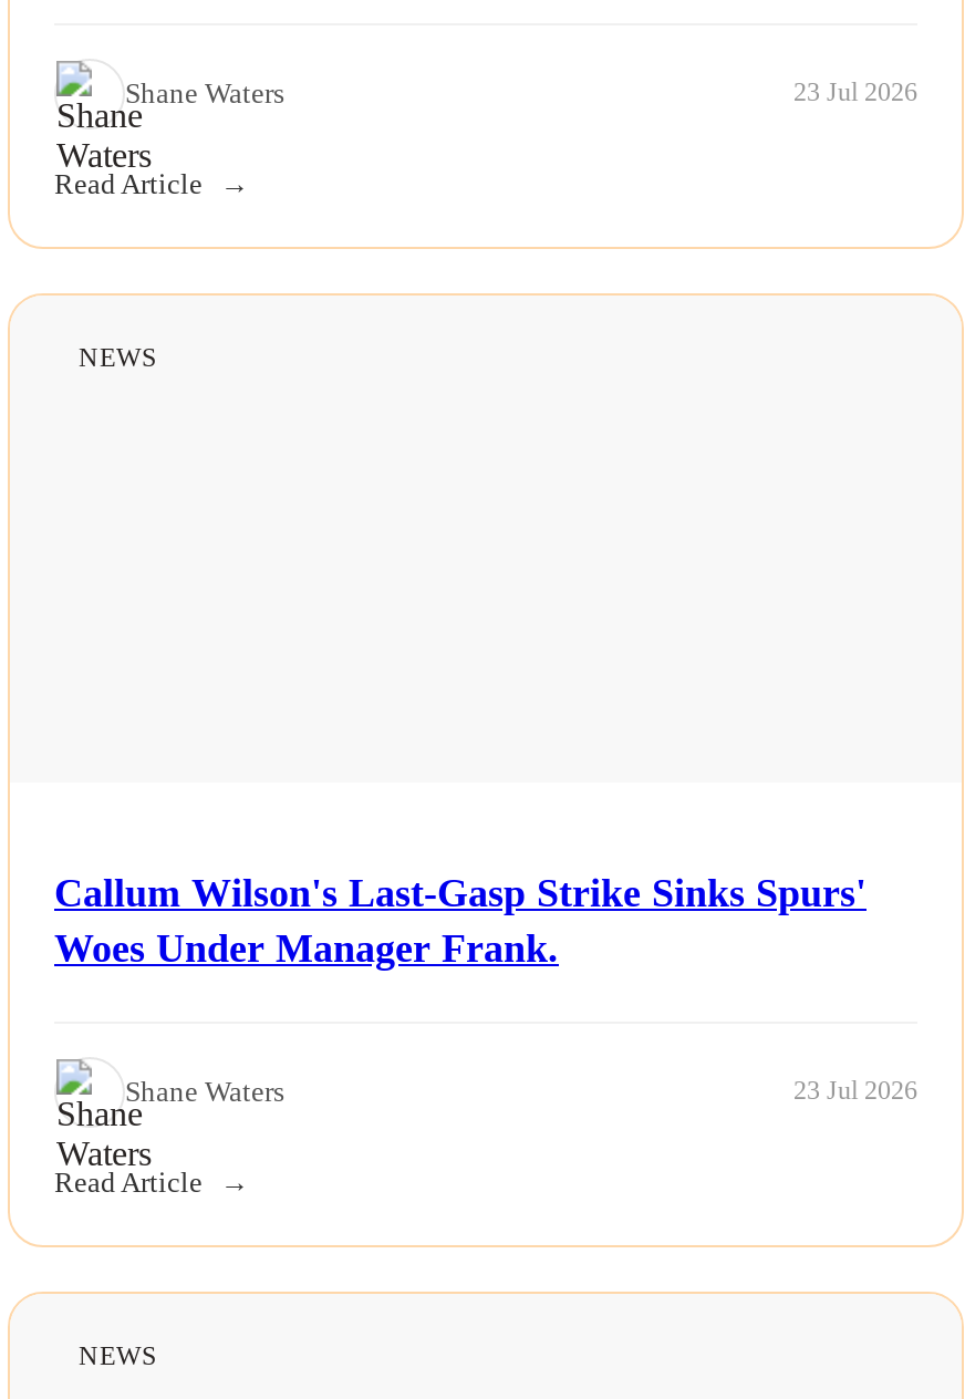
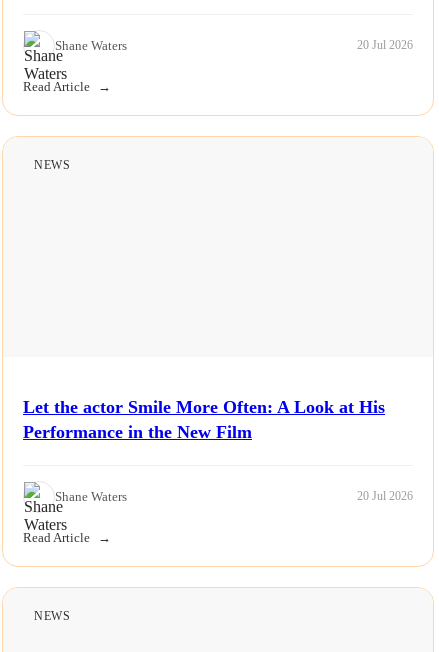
- 23 Jul 2026
+ 20 Jul 2026

- Callum Wilson's Last-Gasp Strike Sinks Spurs'
- Woes Under Manager Frank.
+ Let the actor Smile More Often: A Look at His
+ Performance in the New Film

- 23 Jul 2026
+ 20 Jul 2026
